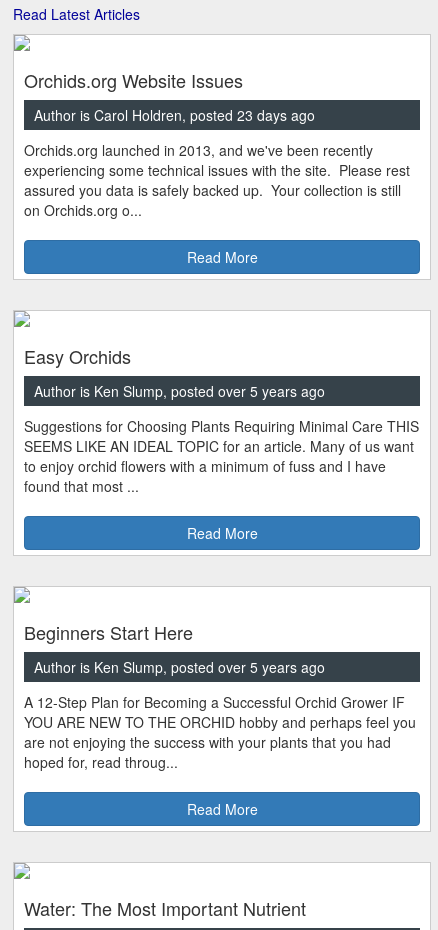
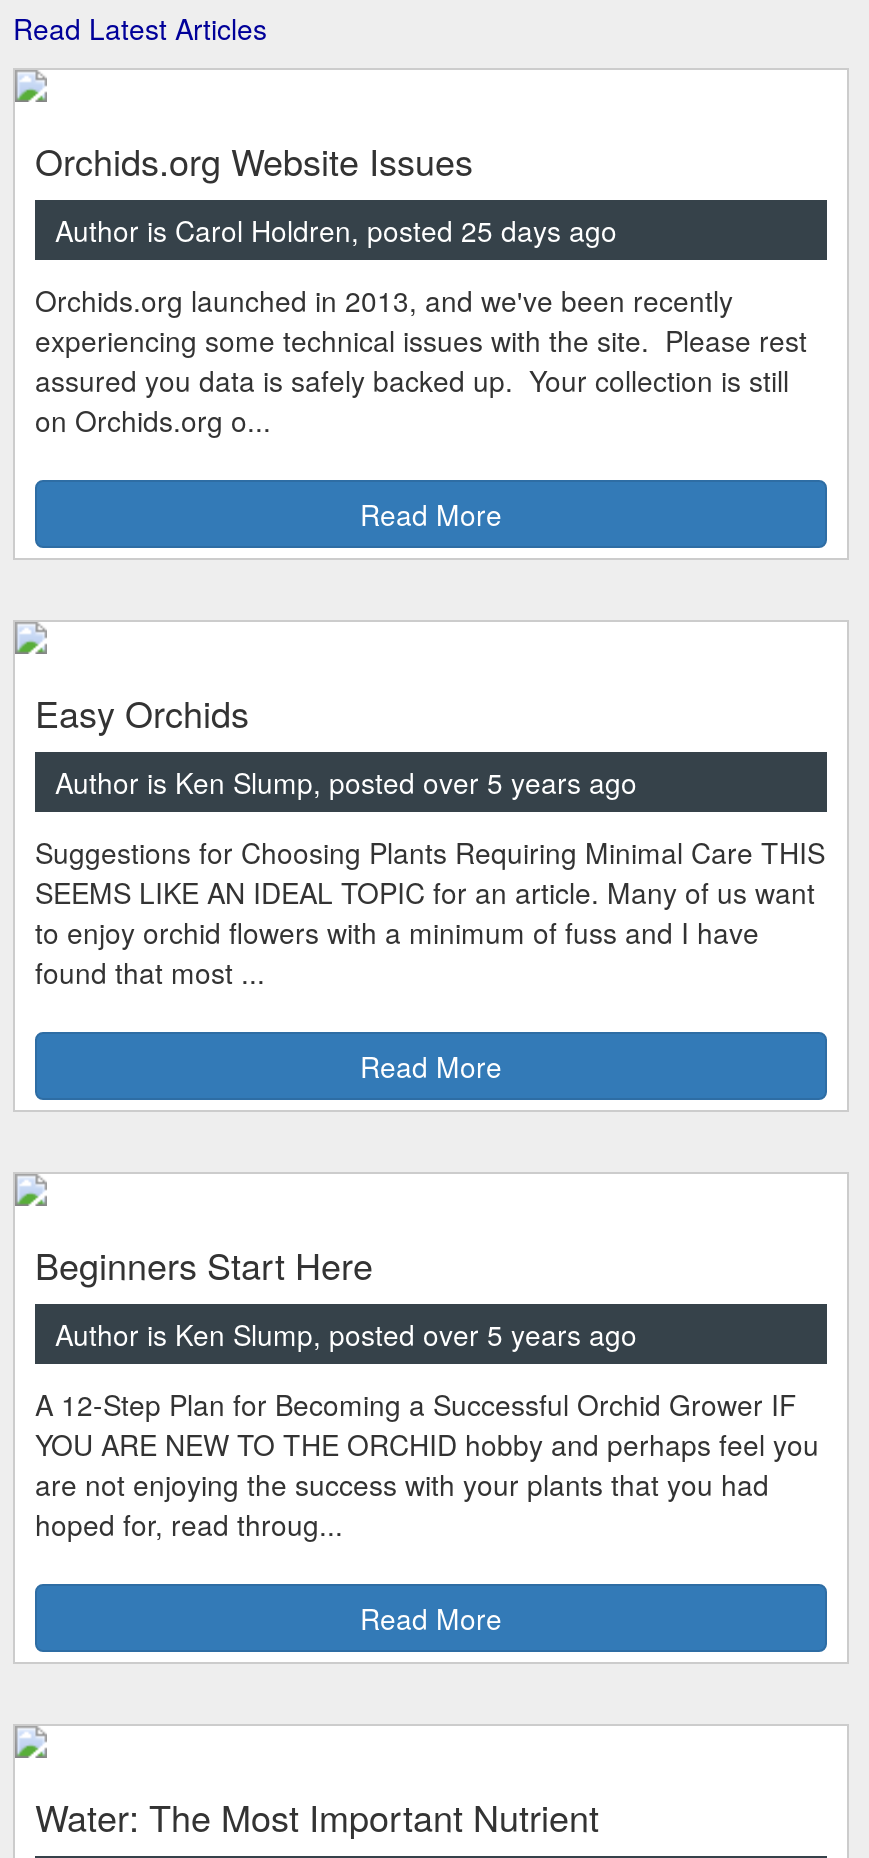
- Author is Carol Holdren, posted 23 days ago
+ Author is Carol Holdren, posted 25 days ago
